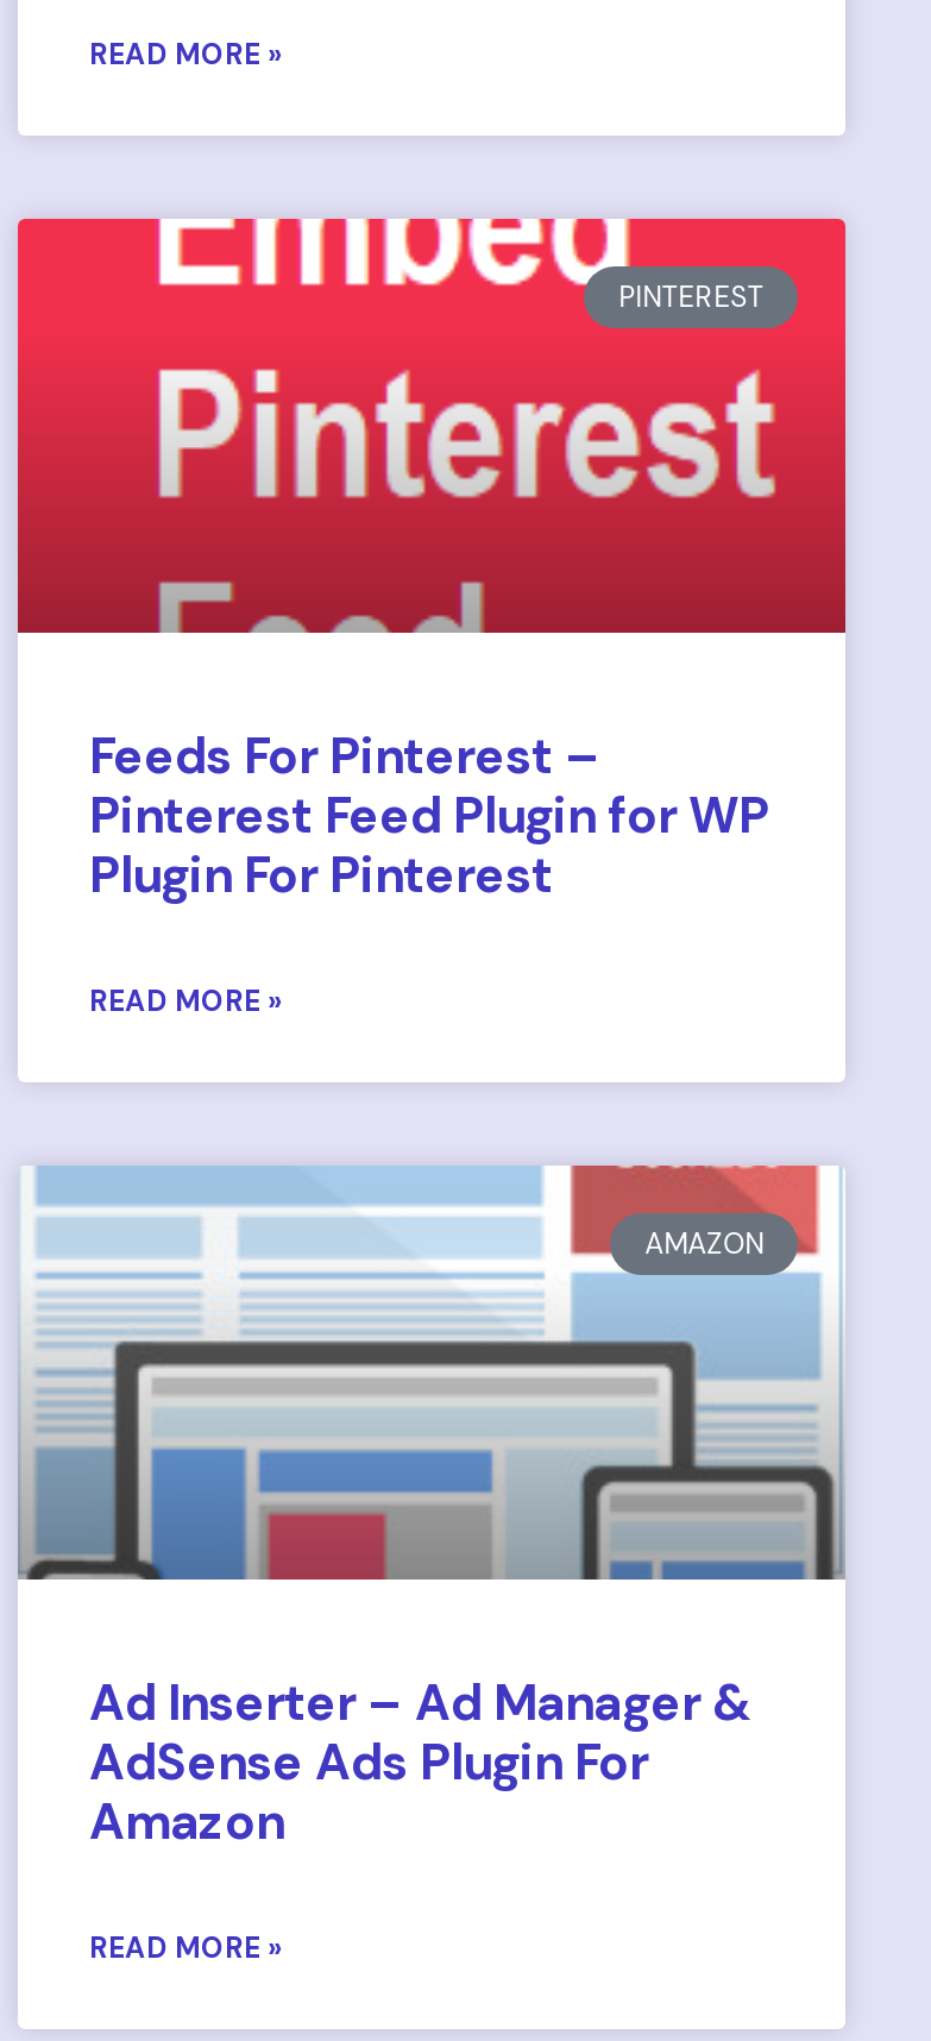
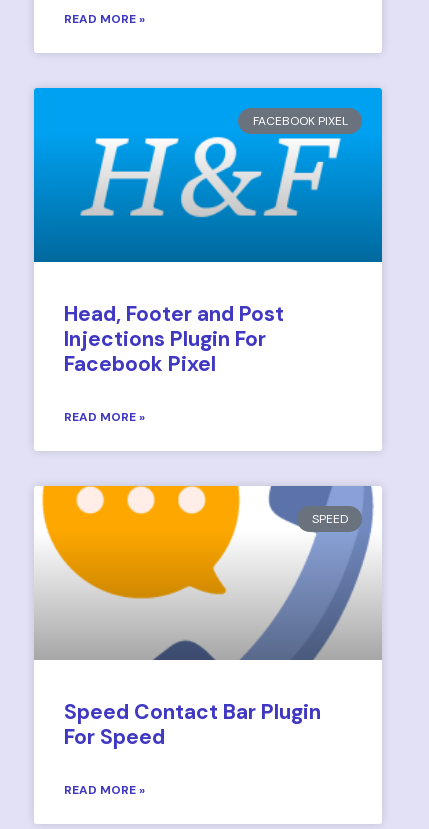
- [image]
- PINTEREST
+ [image]
+ FACEBOOK PIXEL

- Feeds For Pinterest –
- Pinterest Feed Plugin for WP
- Plugin For Pinterest
+ Head, Footer and Post
+ Injections Plugin For
+ Facebook Pixel

- [image]
- AMAZON
+ [image]
+ SPEED

- Ad Inserter – Ad Manager &
- AdSense Ads Plugin For
- Amazon
+ Speed Contact Bar Plugin
+ For Speed
